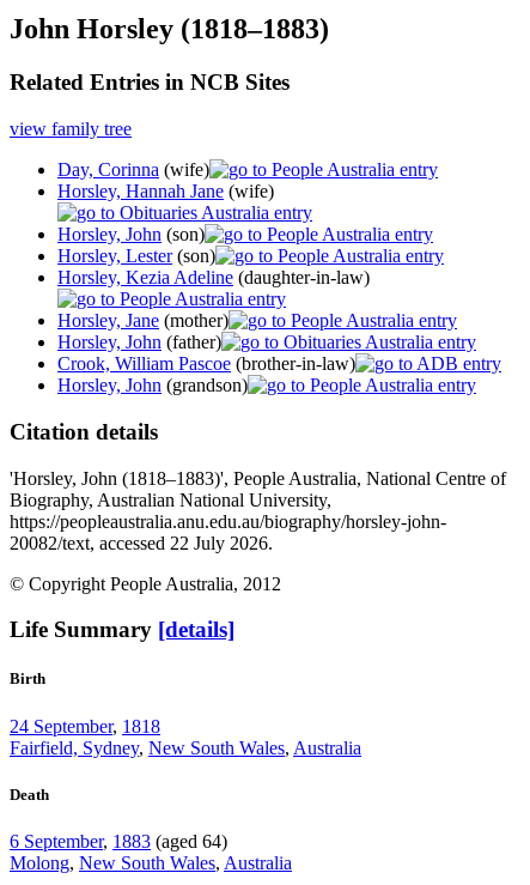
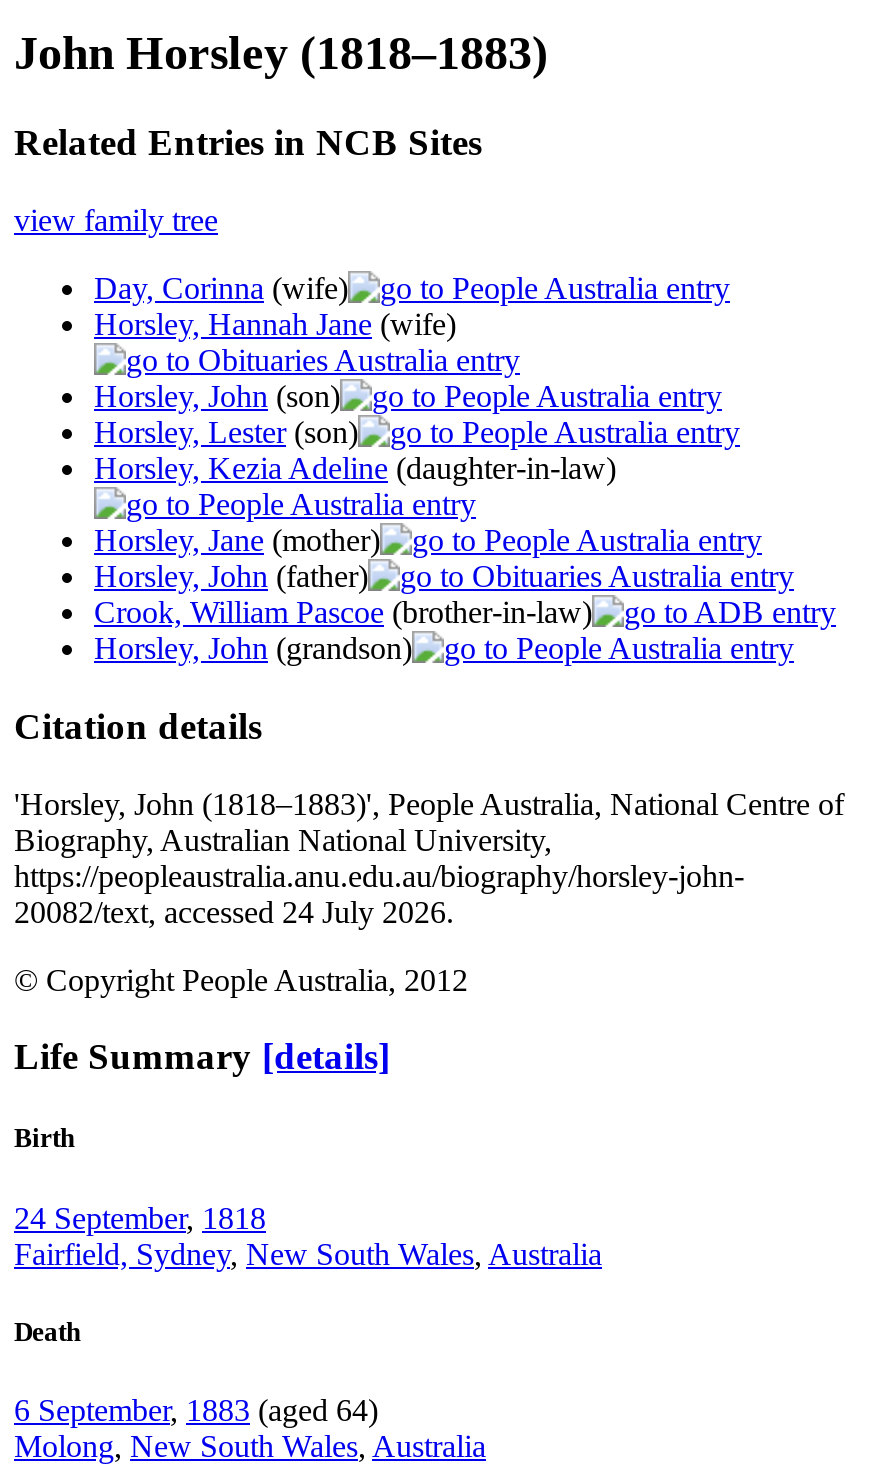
- 20082/text, accessed 22 July 2026.
+ 20082/text, accessed 24 July 2026.
